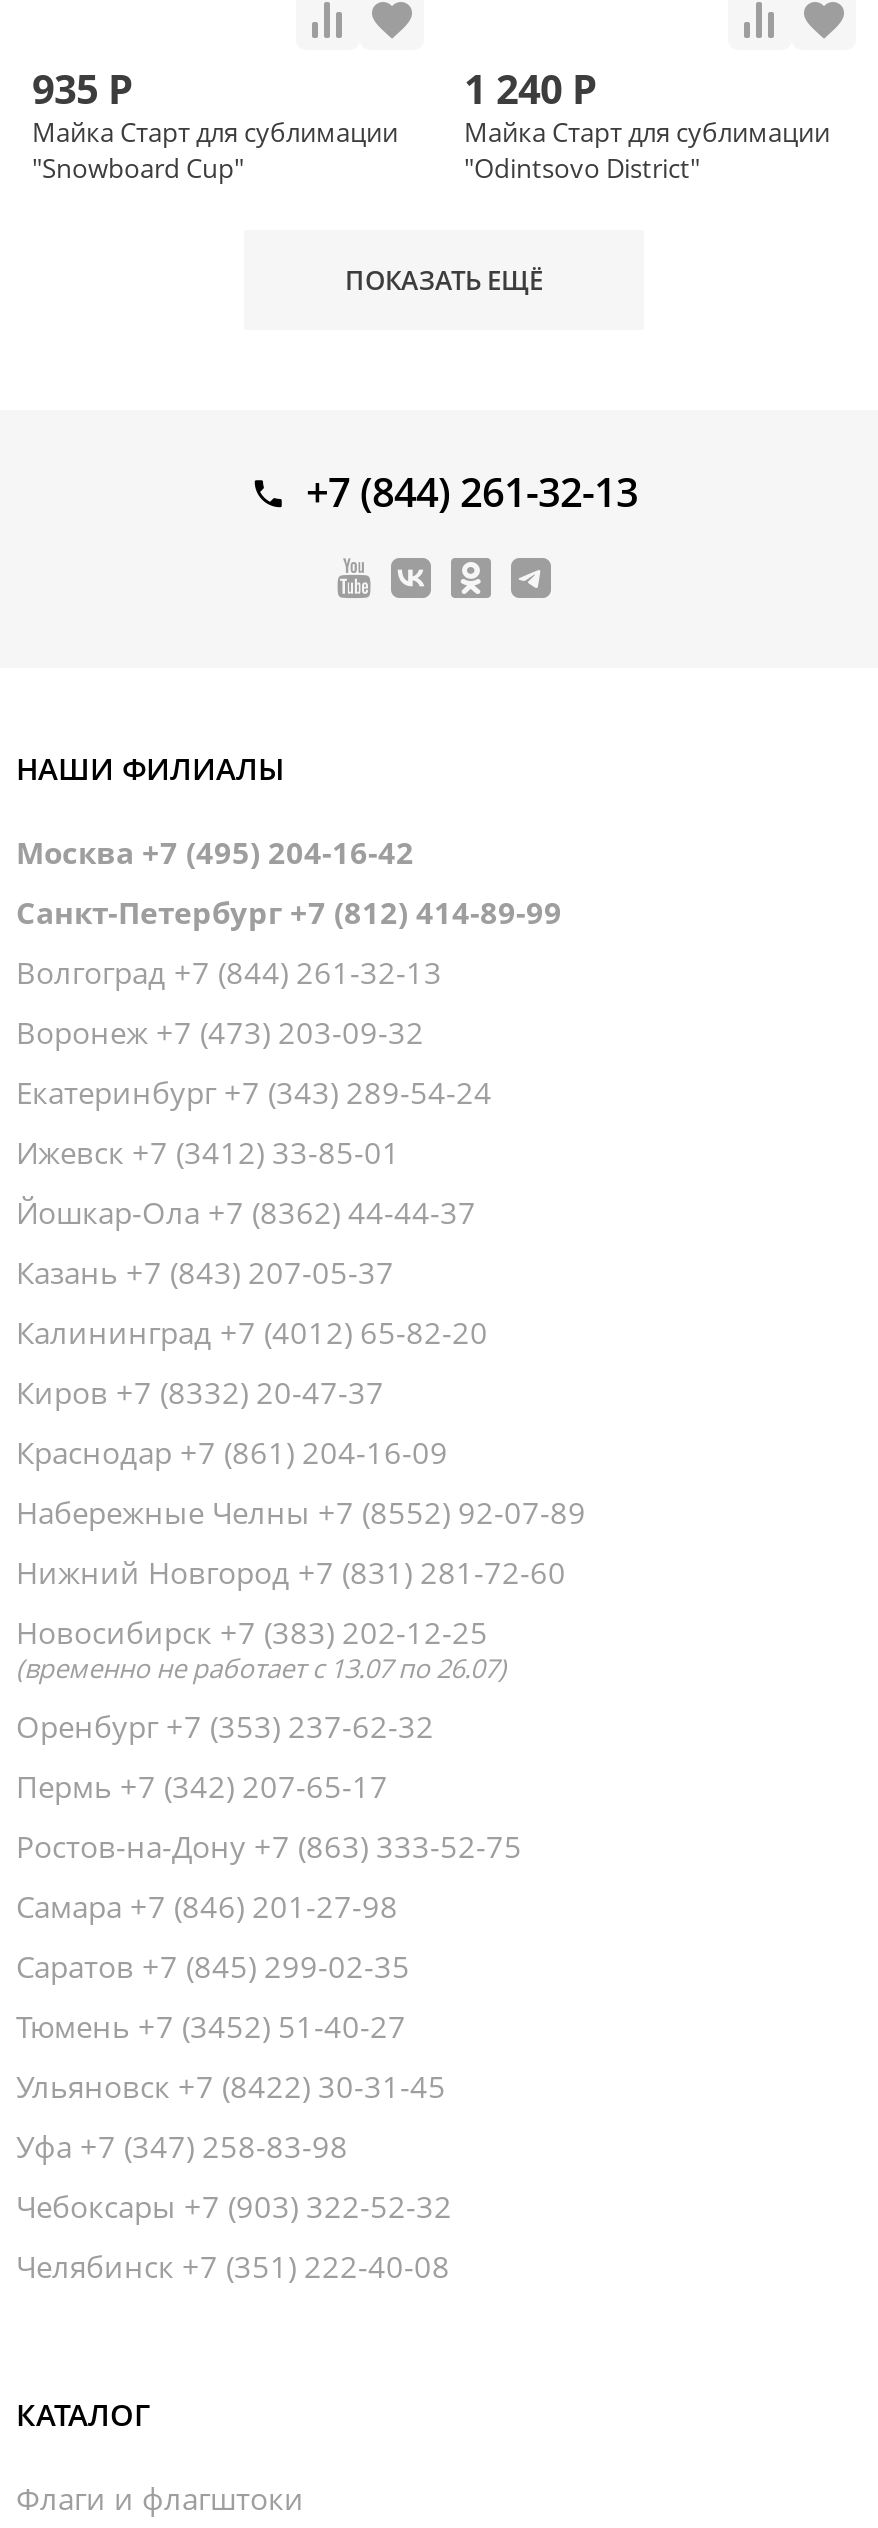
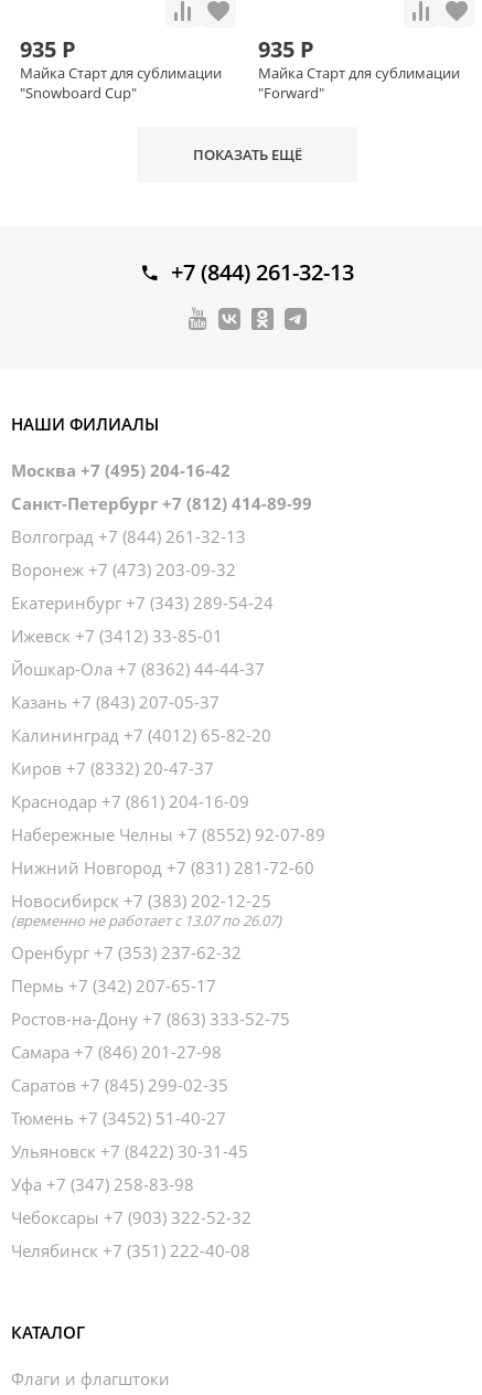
- 1 240 Р
+ 935 Р

- "Odintsovo District"
+ "Forward"
